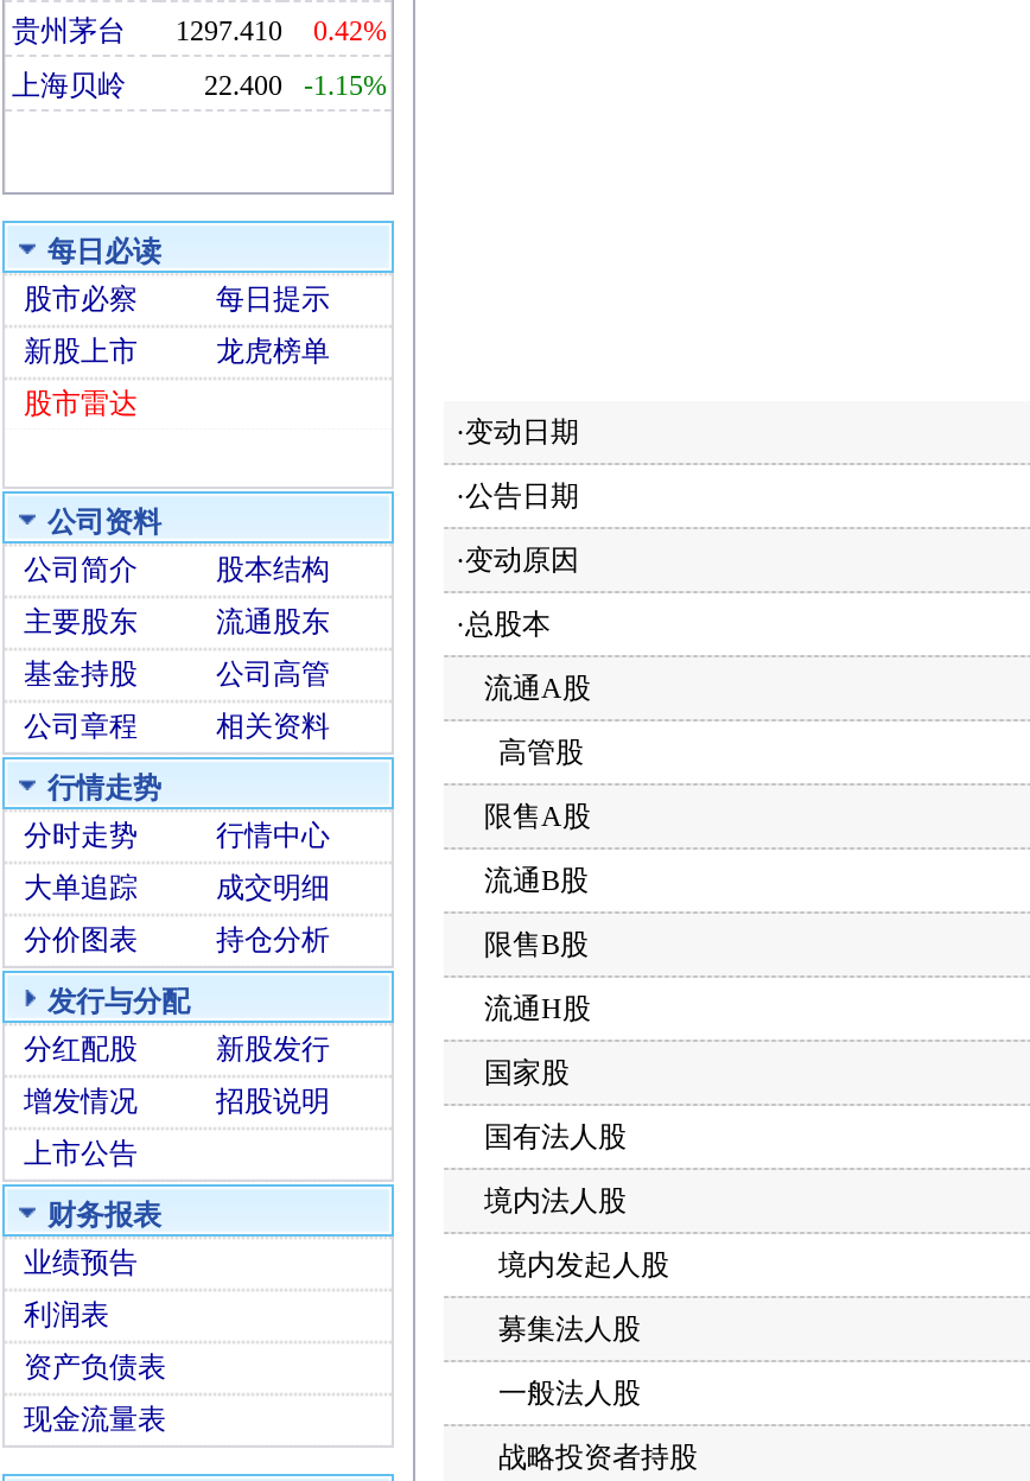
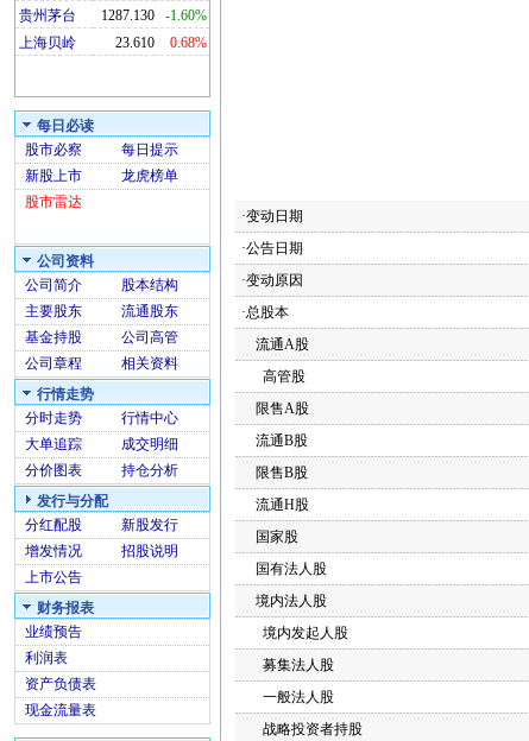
- 1297.410
+ 1287.130

- 0.42%
+ -1.60%

- 22.400
+ 23.610

- -1.15%
+ 0.68%
